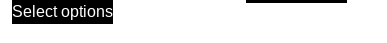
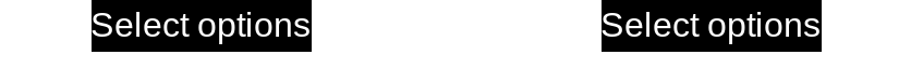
+ Select options
